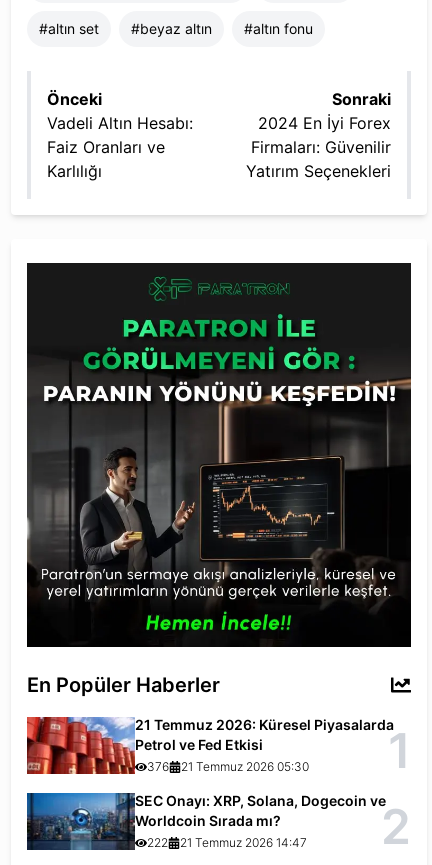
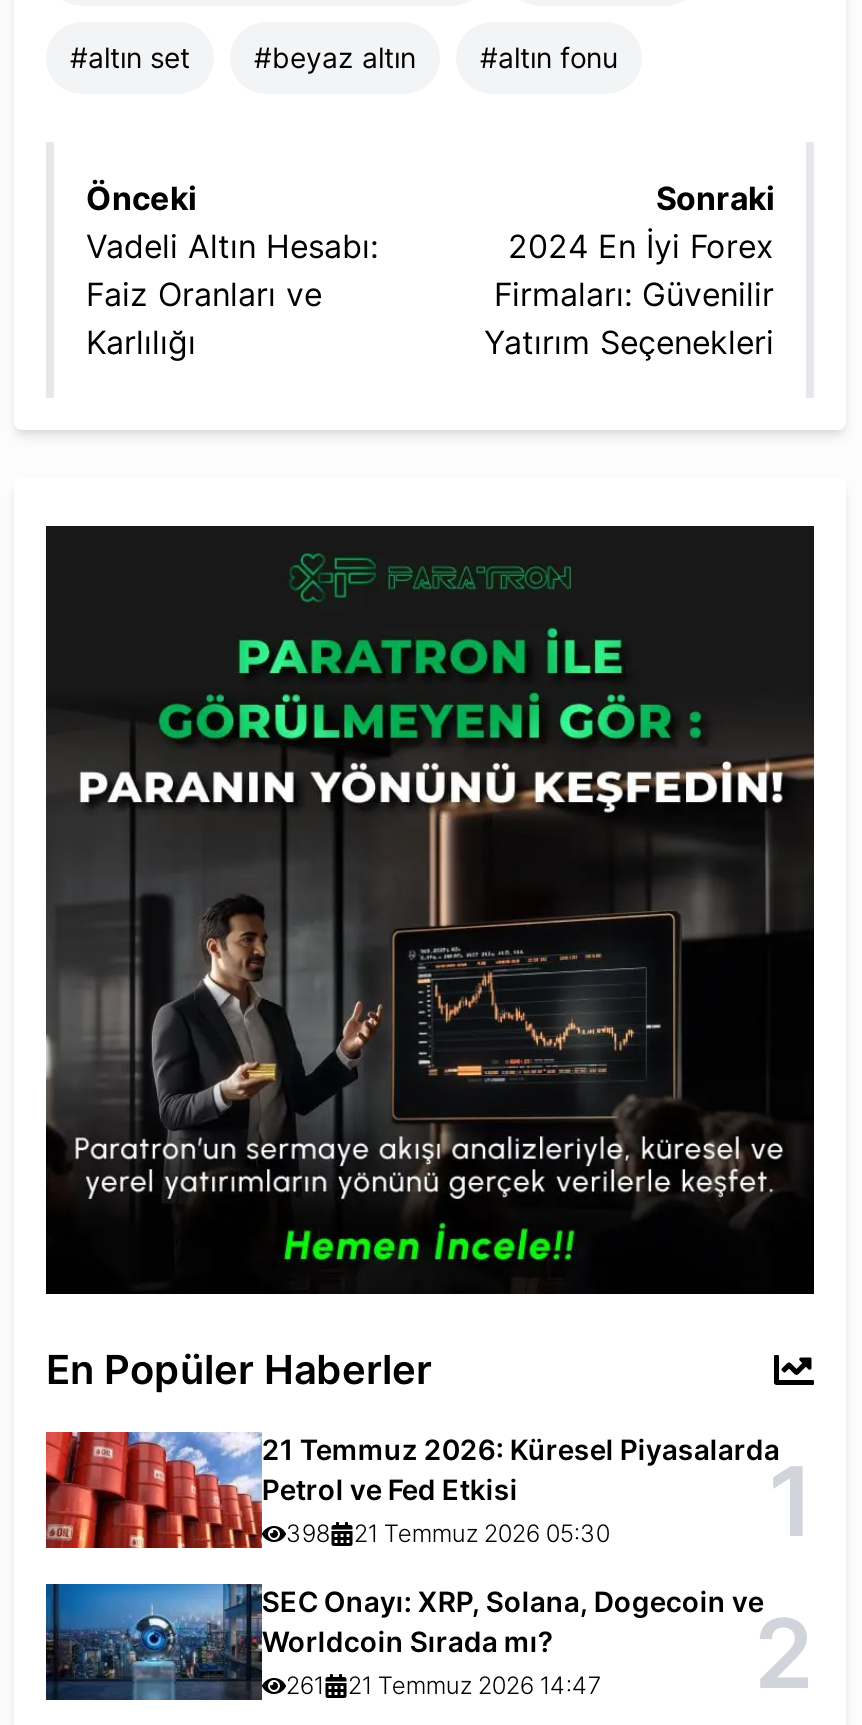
- 376 21 Temmuz 2026 05:30
+ 398 21 Temmuz 2026 05:30

- 222 21 Temmuz 2026 14:47
+ 261 21 Temmuz 2026 14:47
